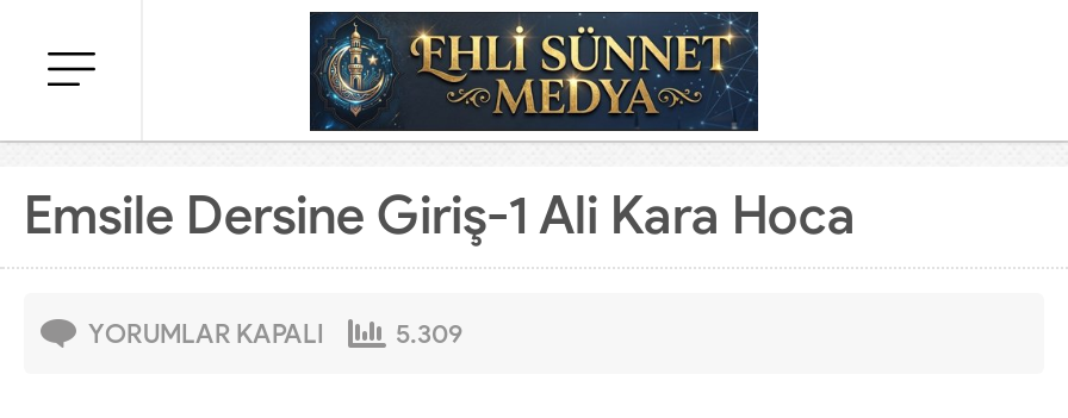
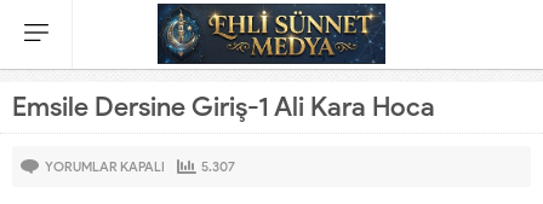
- 5.309
+ 5.307
